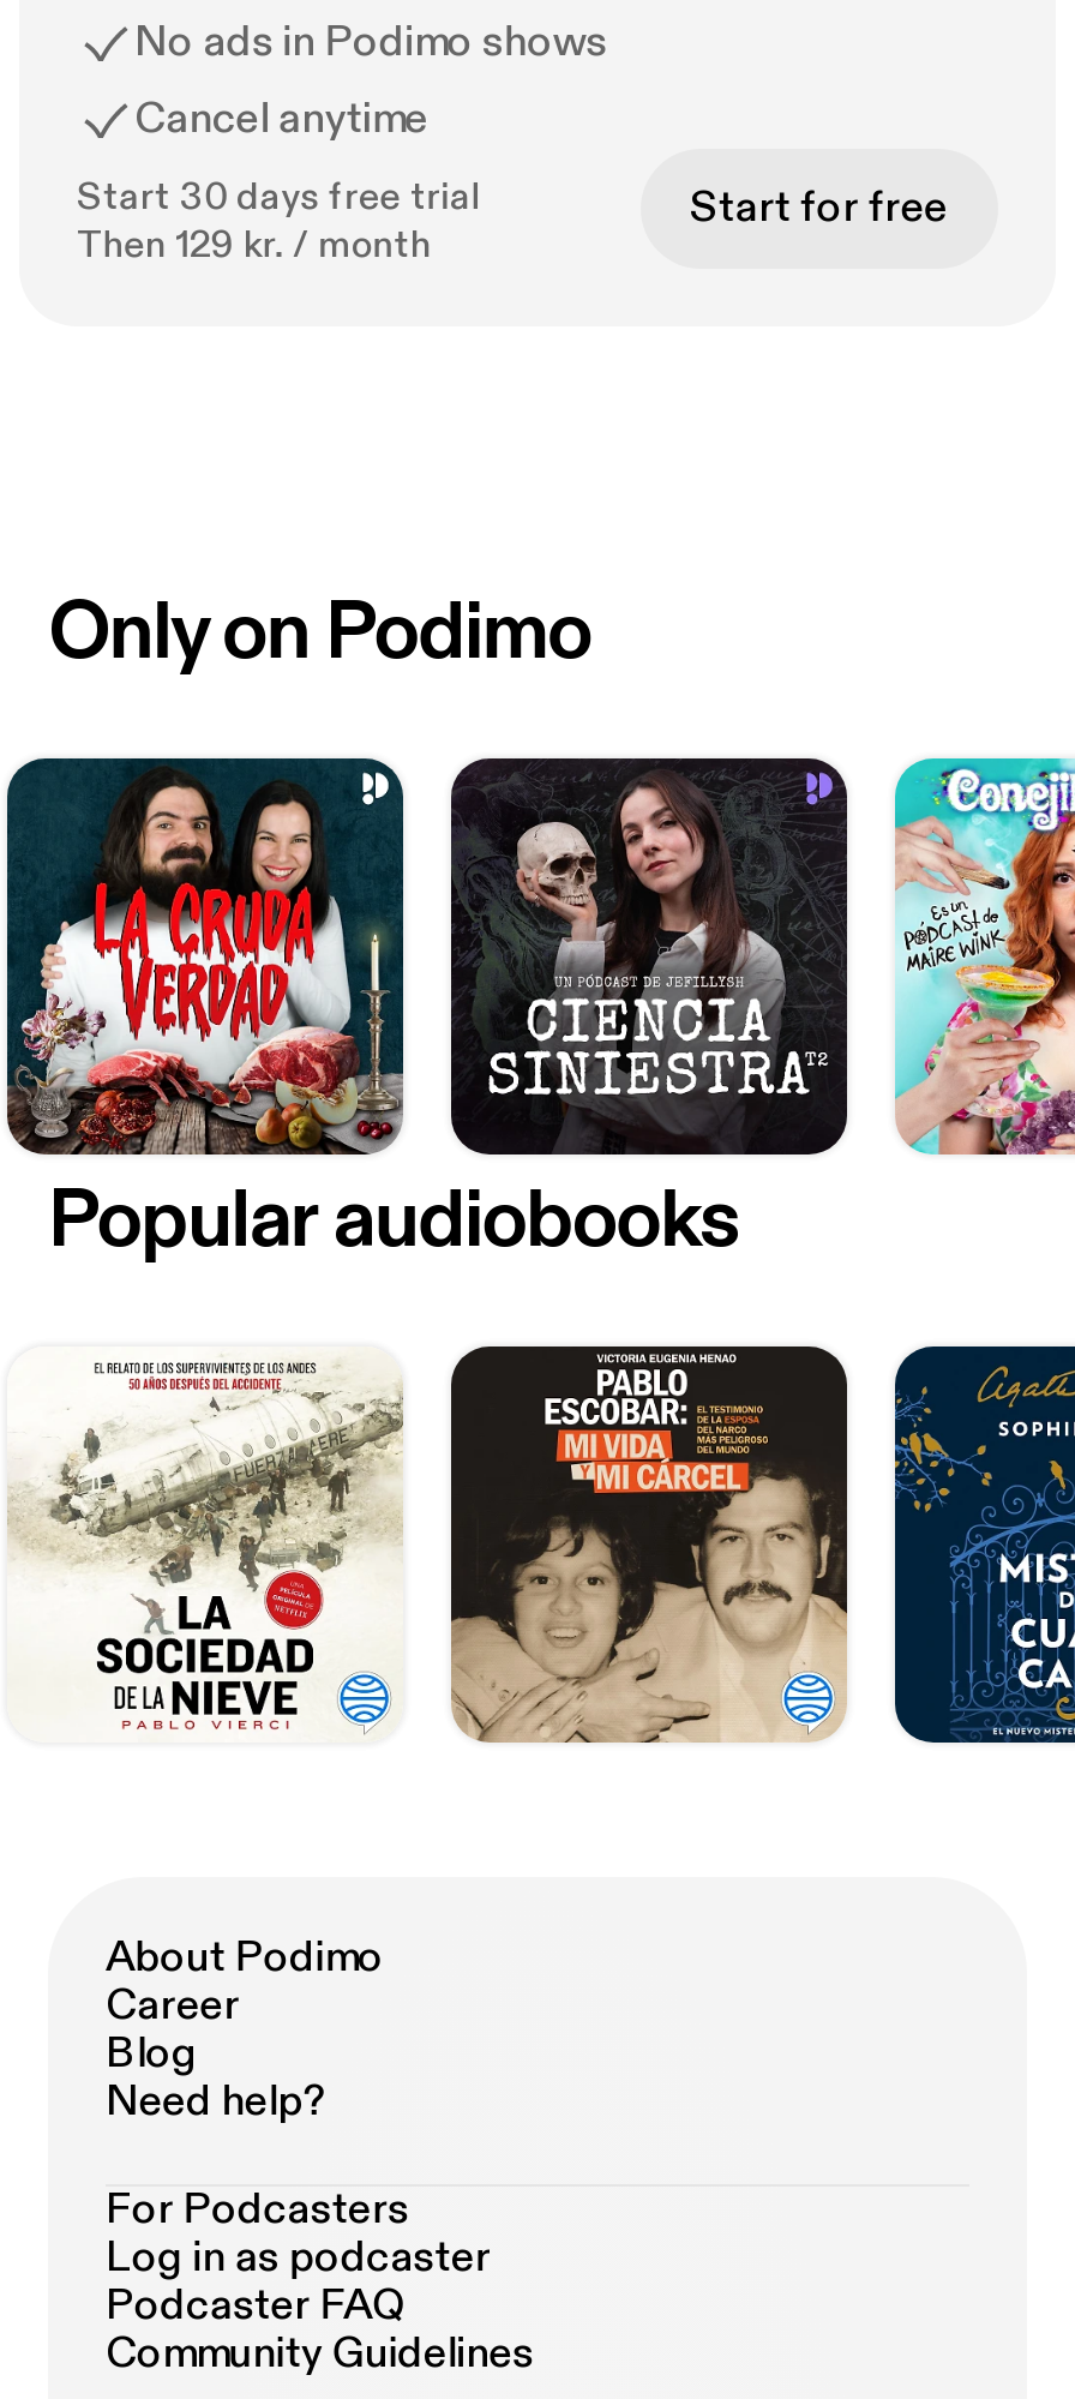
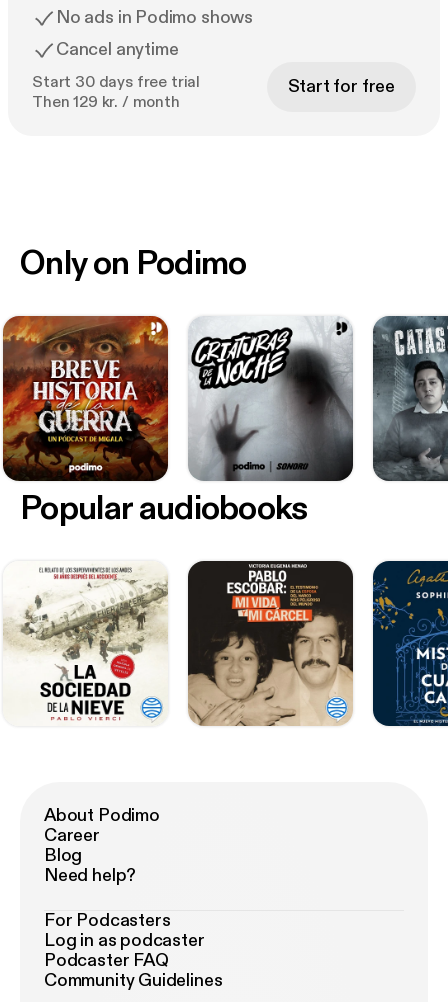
- [image]
+ [image]

- [image]
+ [image]

- [image]
+ [image]
